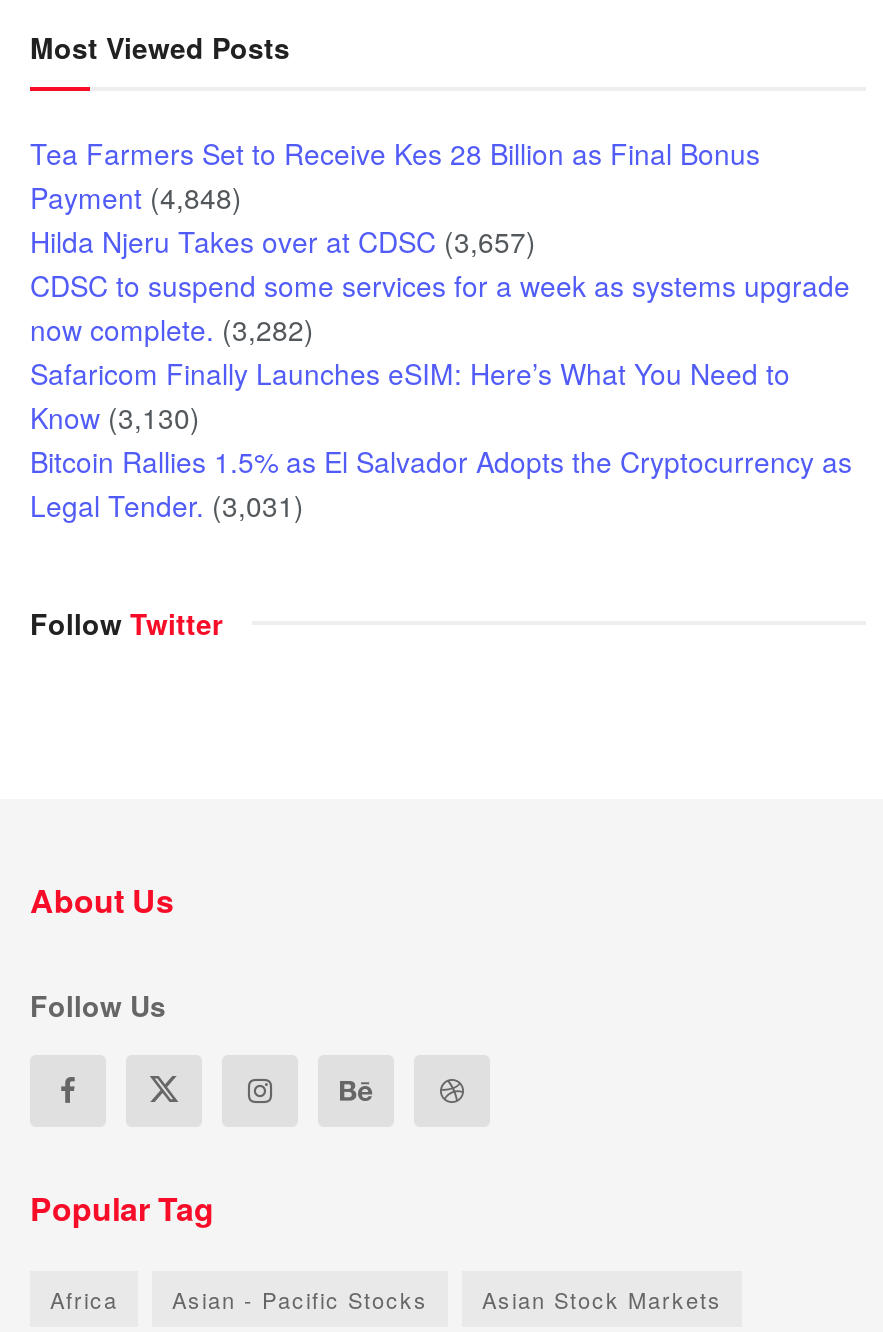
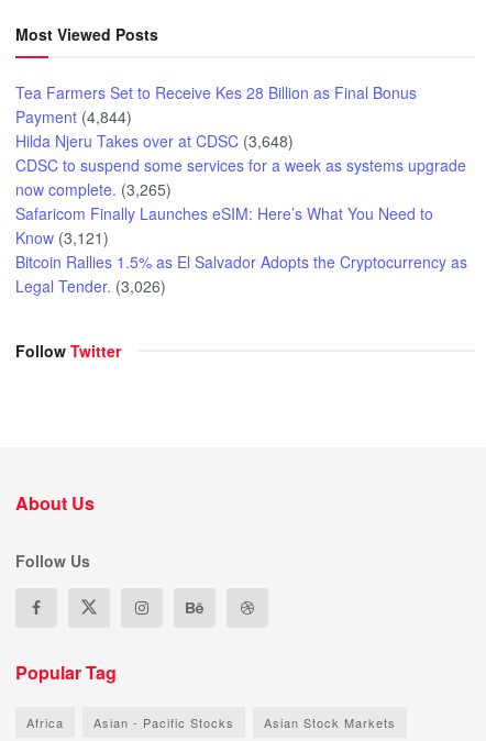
- Payment (4,848)
+ Payment (4,844)

- Hilda Njeru Takes over at CDSC (3,657)
+ Hilda Njeru Takes over at CDSC (3,648)

- now complete. (3,282)
+ now complete. (3,265)

- Know (3,130)
+ Know (3,121)

- Legal Tender. (3,031)
+ Legal Tender. (3,026)
